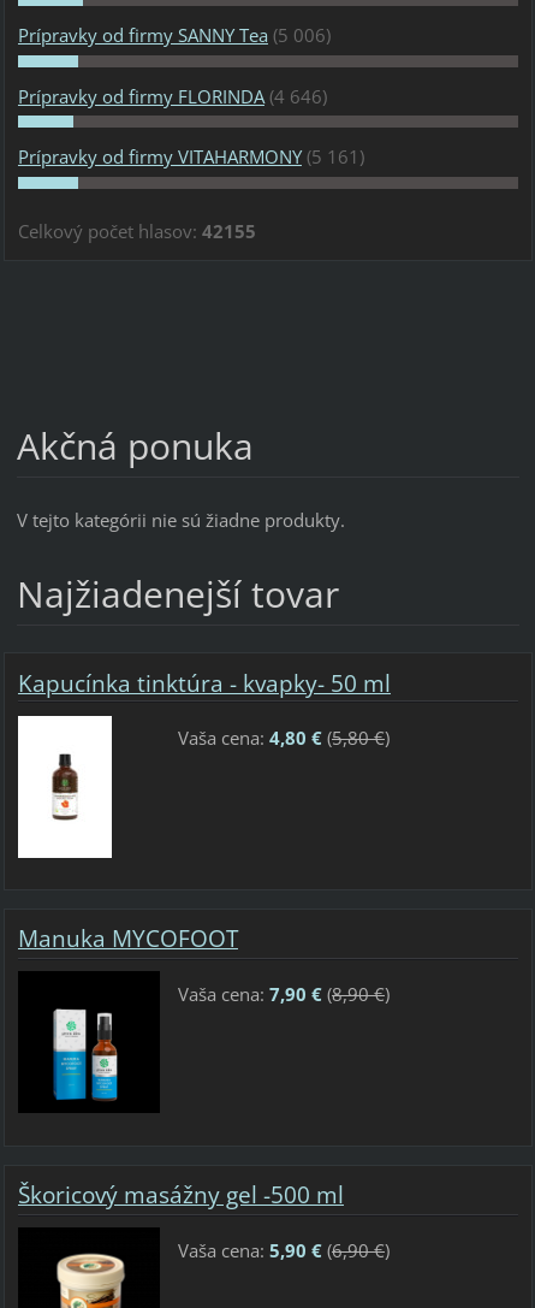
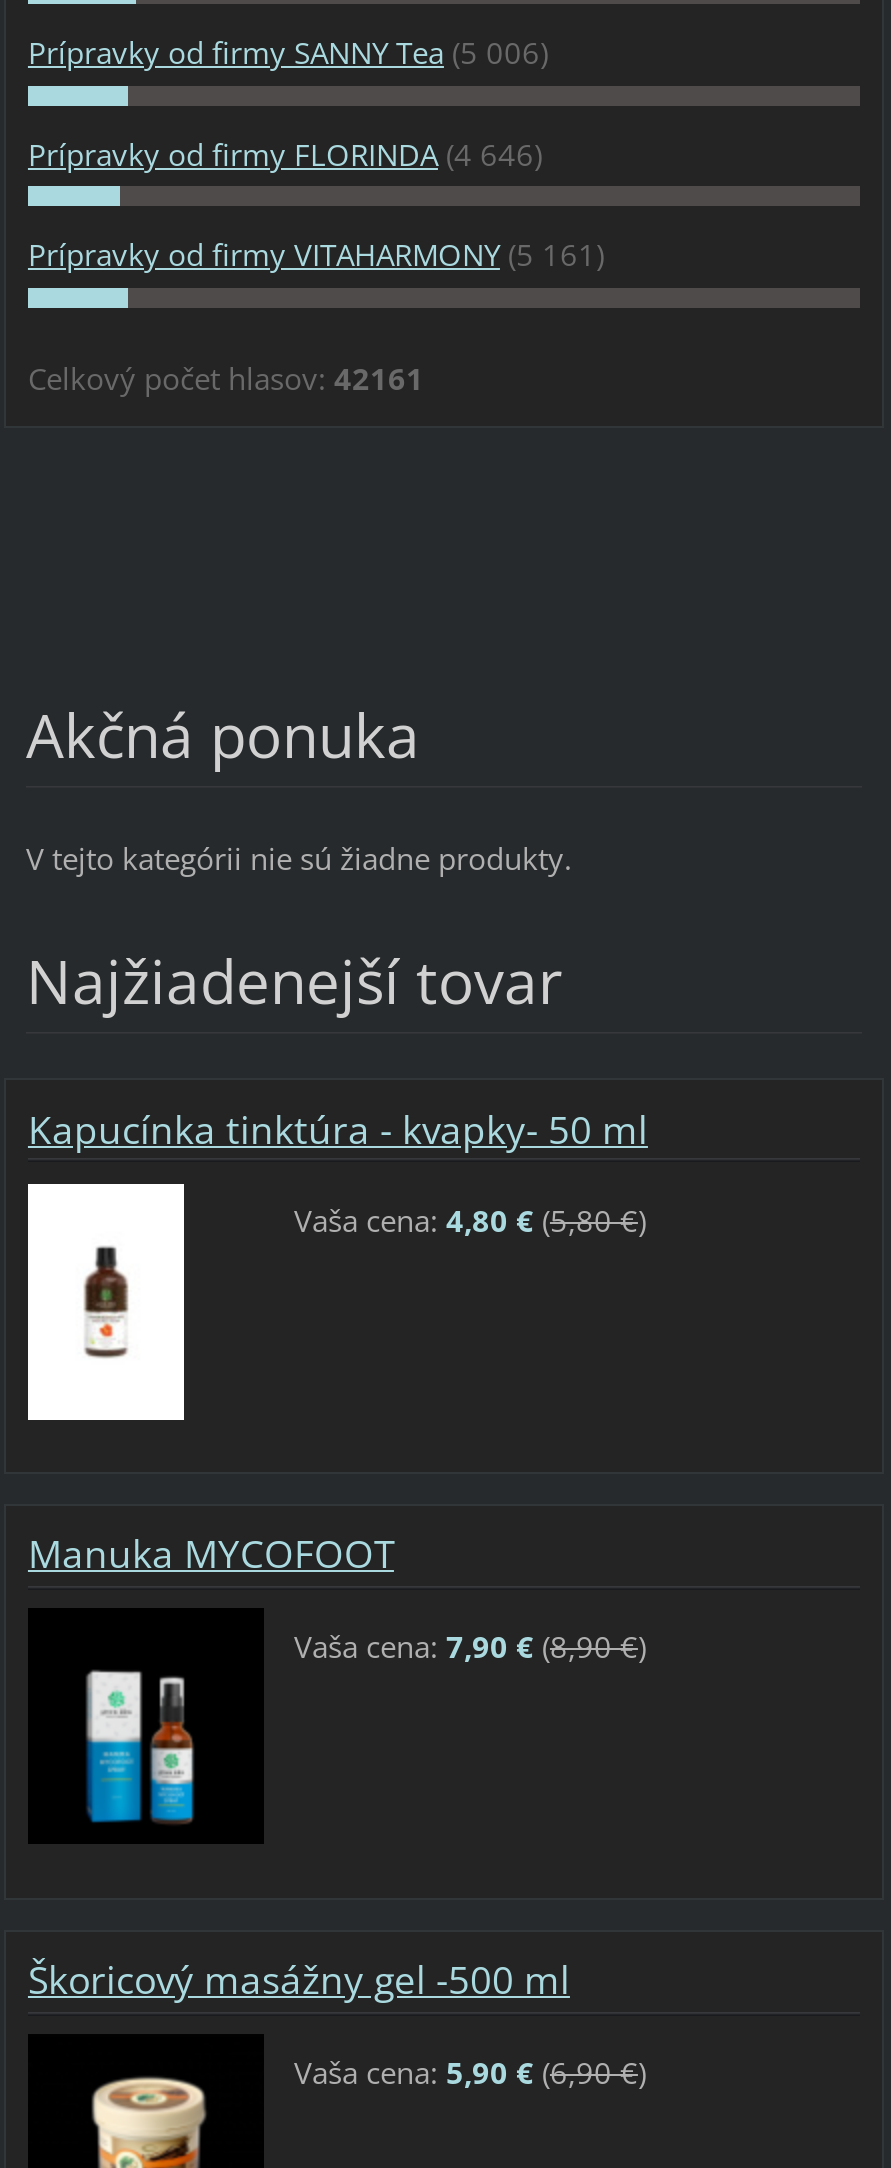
- Celkový počet hlasov: 42155
+ Celkový počet hlasov: 42161
